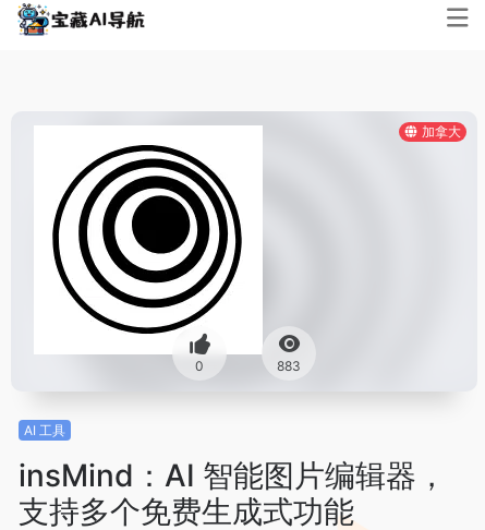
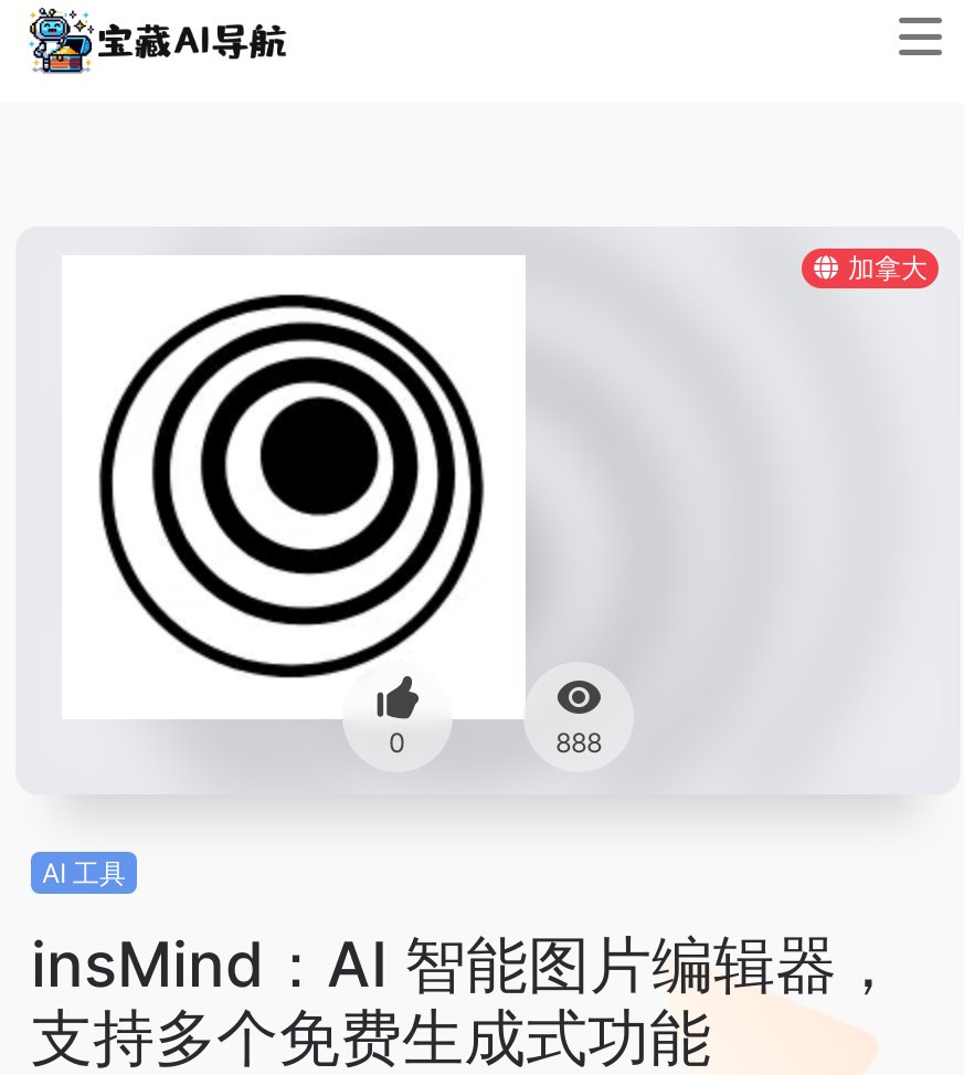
- 883
+ 888
